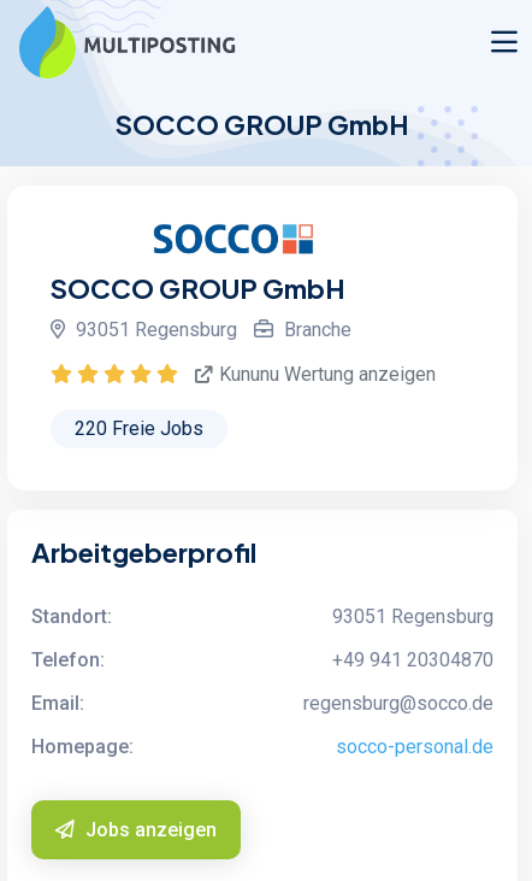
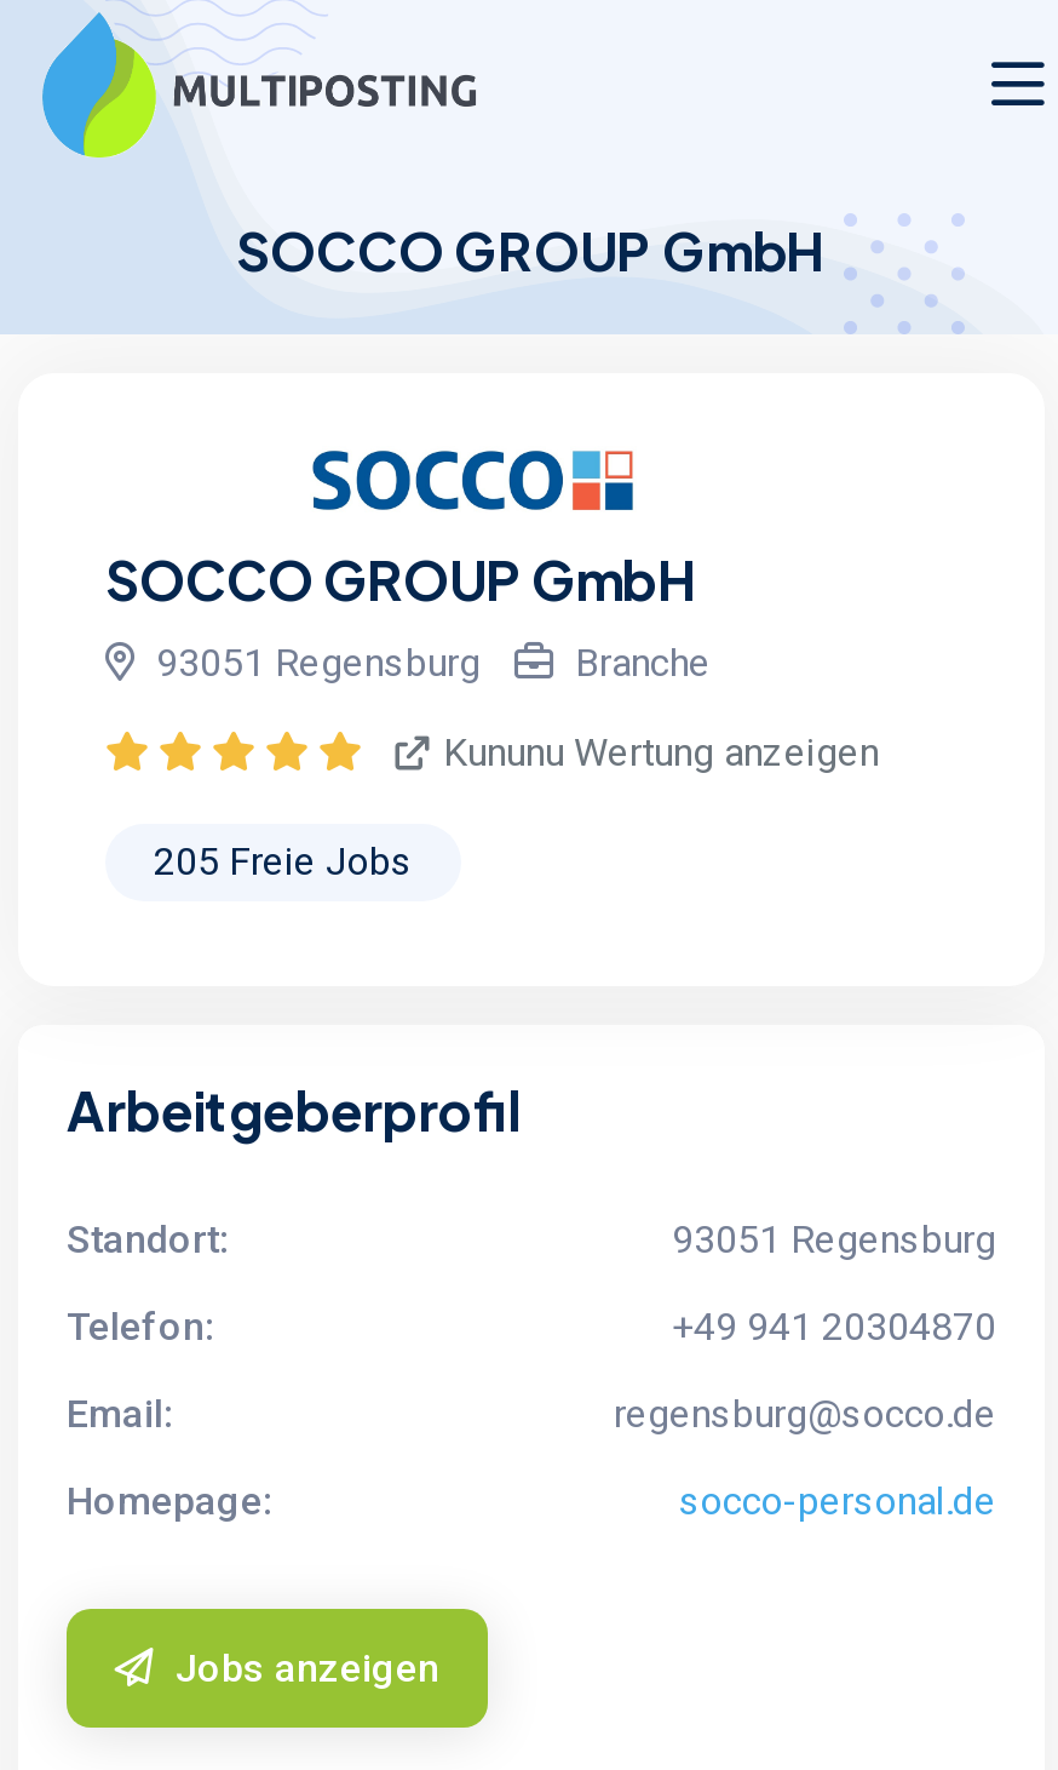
- 220 Freie Jobs
+ 205 Freie Jobs
